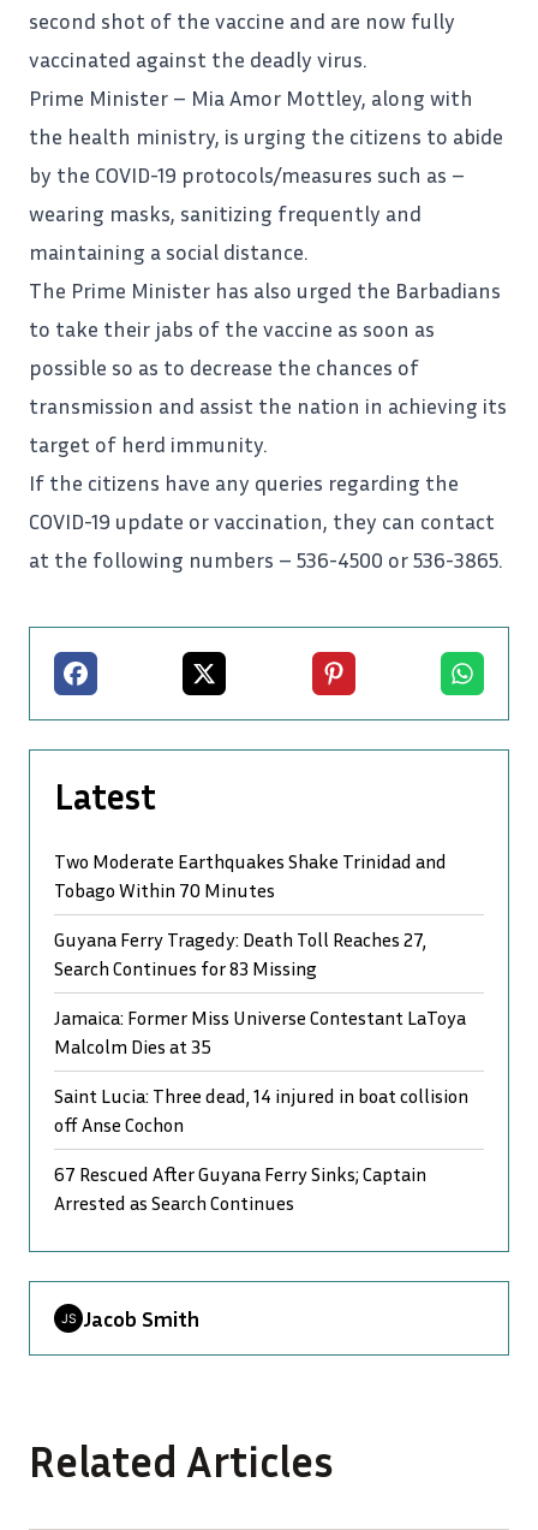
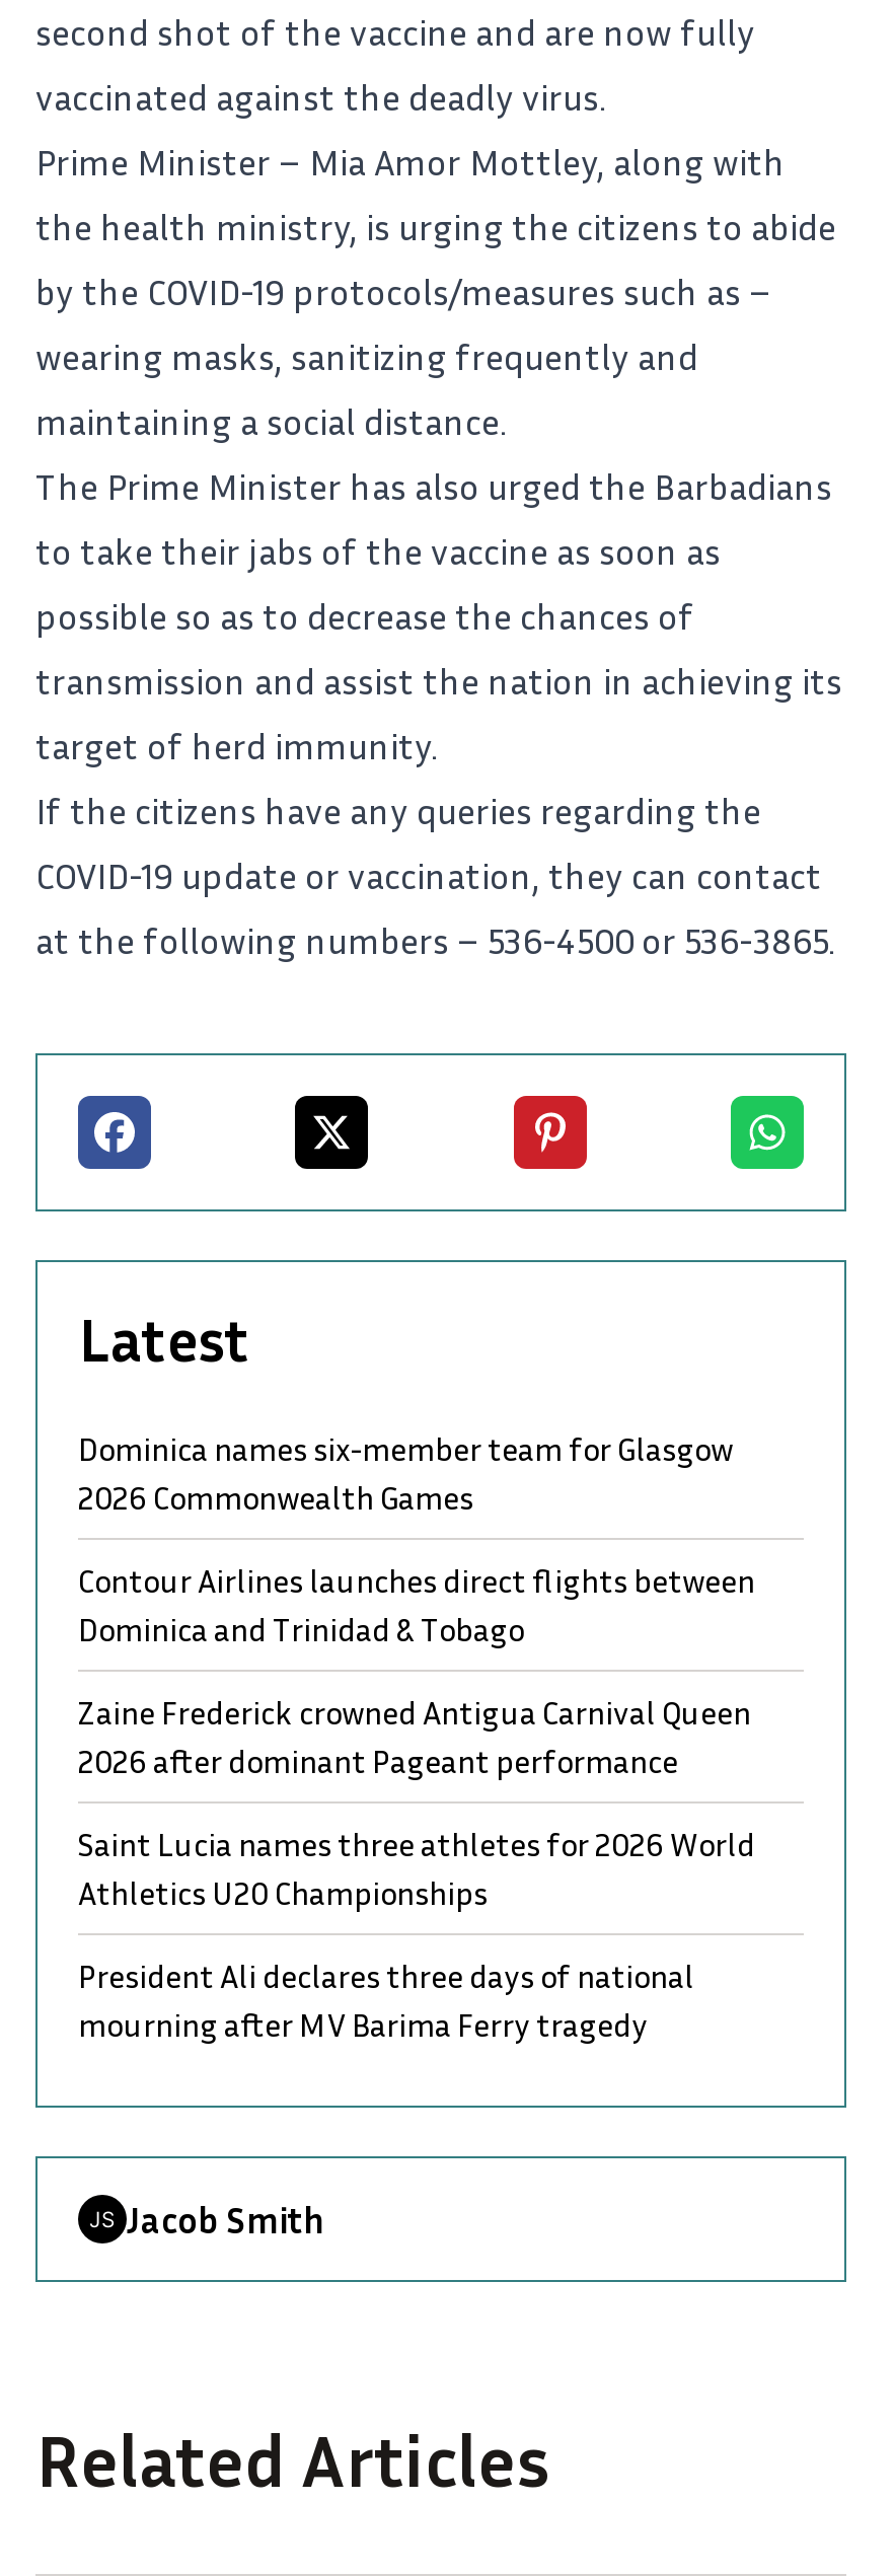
- Two Moderate Earthquakes Shake Trinidad and
- Tobago Within 70 Minutes
+ Dominica names six-member team for Glasgow
+ 2026 Commonwealth Games

- Guyana Ferry Tragedy: Death Toll Reaches 27,
- Search Continues for 83 Missing
+ Contour Airlines launches direct flights between
+ Dominica and Trinidad & Tobago

- Jamaica: Former Miss Universe Contestant LaToya
- Malcolm Dies at 35
+ Zaine Frederick crowned Antigua Carnival Queen
+ 2026 after dominant Pageant performance

- Saint Lucia: Three dead, 14 injured in boat collision
- off Anse Cochon
+ Saint Lucia names three athletes for 2026 World
+ Athletics U20 Championships

- 67 Rescued After Guyana Ferry Sinks; Captain
- Arrested as Search Continues
+ President Ali declares three days of national
+ mourning after MV Barima Ferry tragedy
